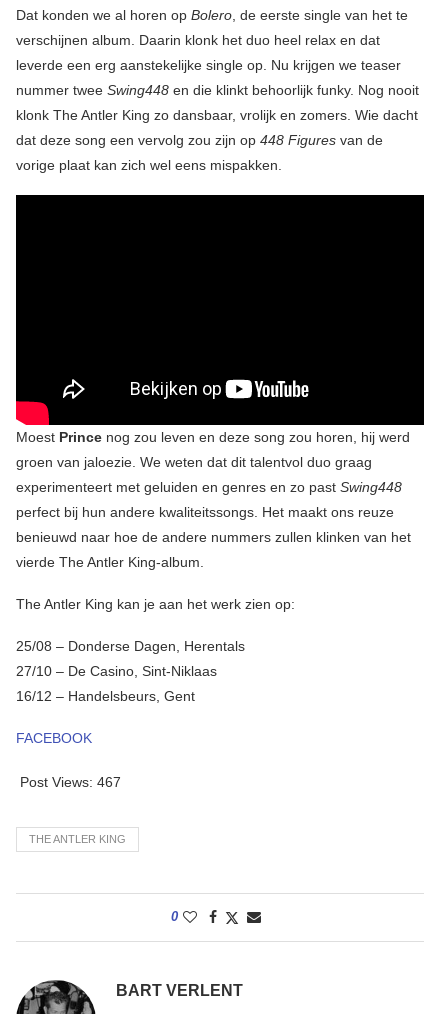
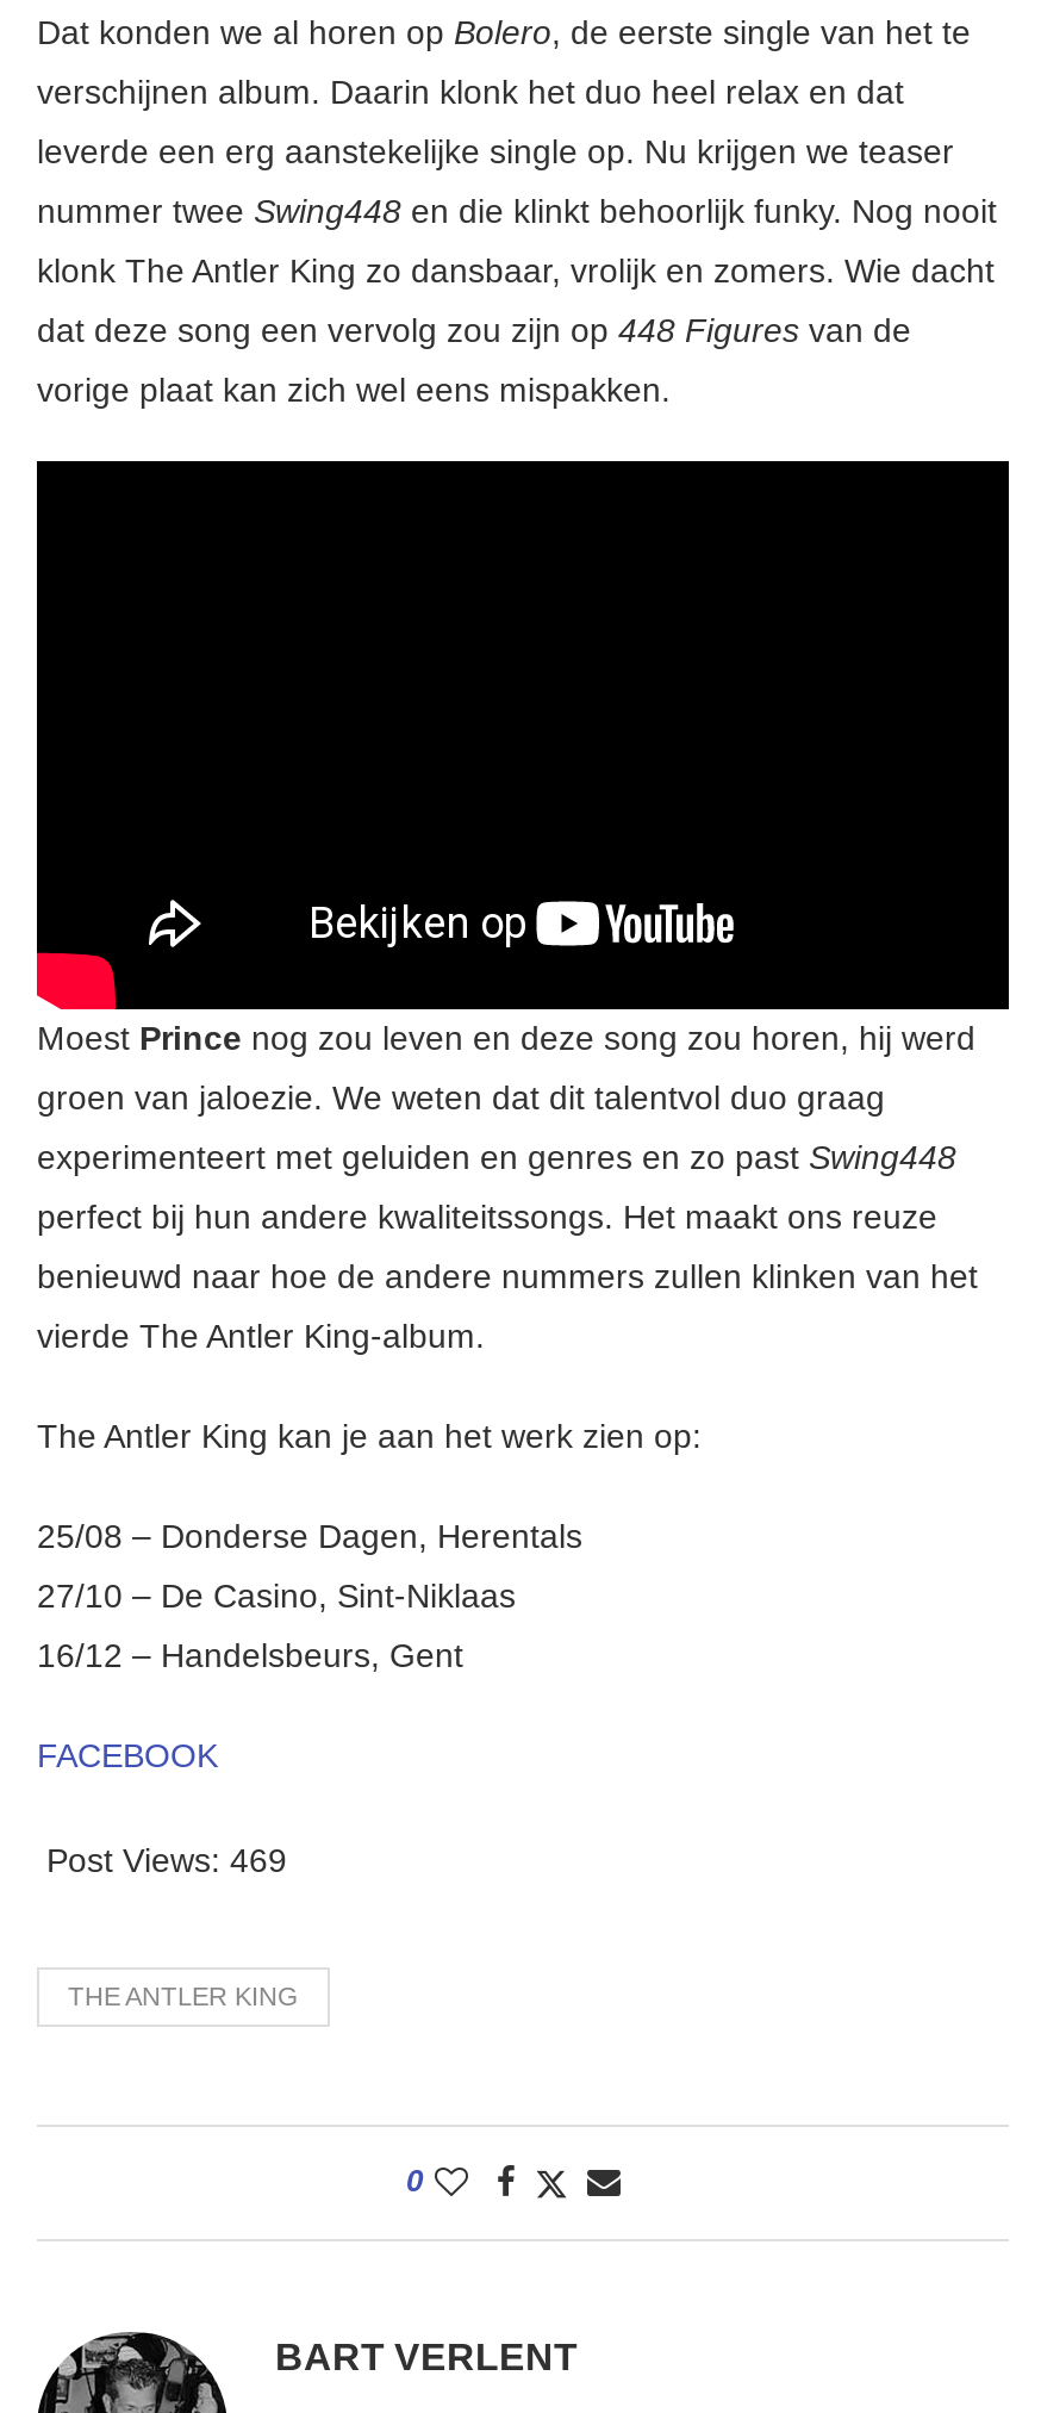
- Post Views: 467
+ Post Views: 469
